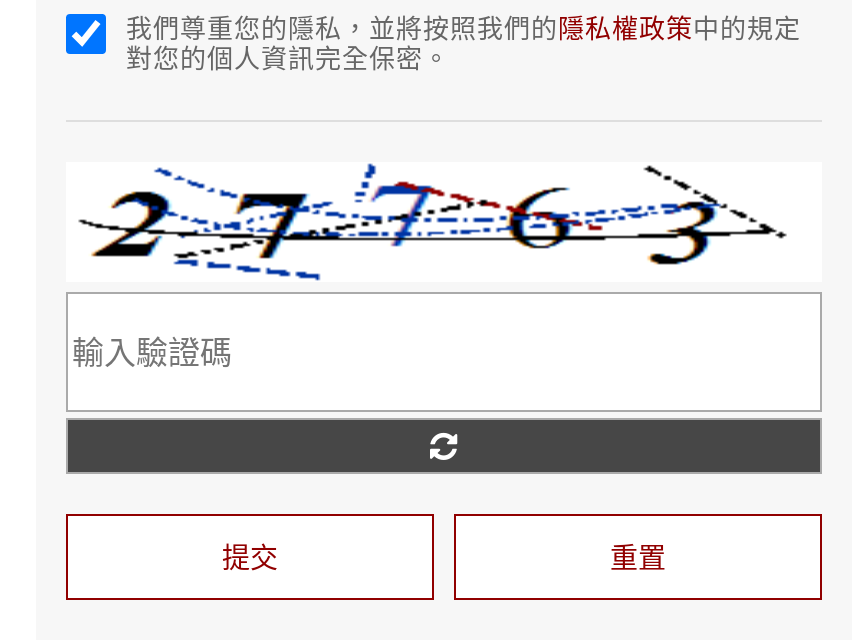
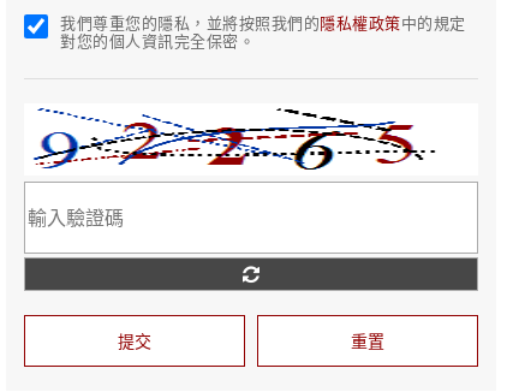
- [image]
+ [image]
